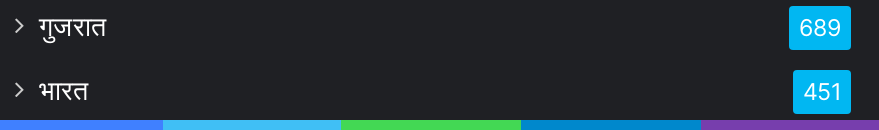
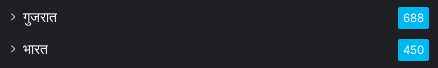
- 689
+ 688

- 451
+ 450
